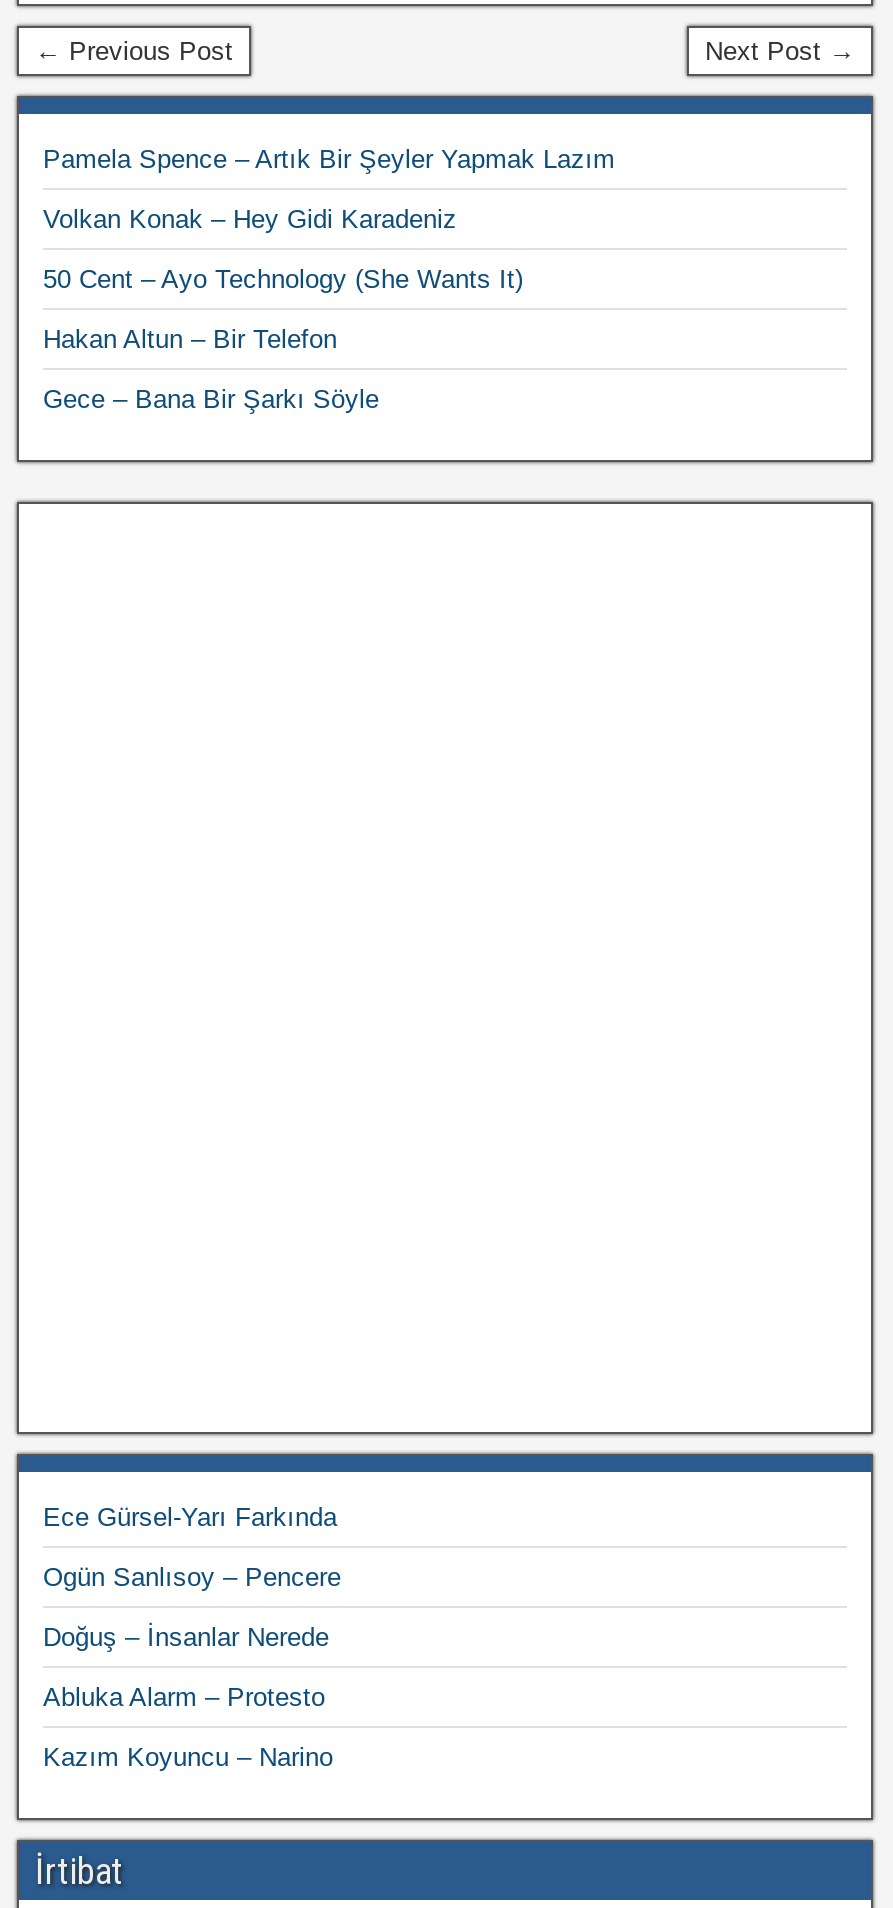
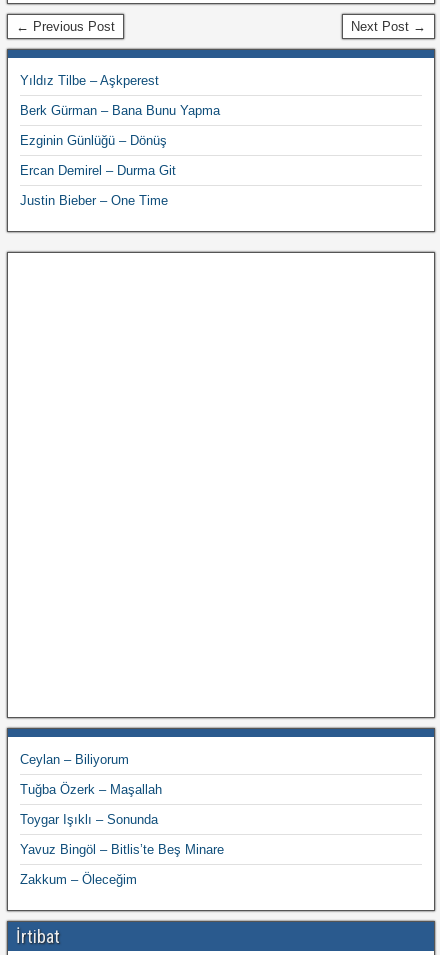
- Pamela Spence – Artık Bir Şeyler Yapmak Lazım
+ Yıldız Tilbe – Aşkperest

- Volkan Konak – Hey Gidi Karadeniz
+ Berk Gürman – Bana Bunu Yapma

- 50 Cent – Ayo Technology (She Wants It)
+ Ezginin Günlüğü – Dönüş

- Hakan Altun – Bir Telefon
+ Ercan Demirel – Durma Git

- Gece – Bana Bir Şarkı Söyle
+ Justin Bieber – One Time

- Ece Gürsel-Yarı Farkında
+ Ceylan – Biliyorum

- Ogün Sanlısoy – Pencere
+ Tuğba Özerk – Maşallah

- Doğuş – İnsanlar Nerede
+ Toygar Işıklı – Sonunda

- Abluka Alarm – Protesto
+ Yavuz Bingöl – Bitlis’te Beş Minare

- Kazım Koyuncu – Narino
+ Zakkum – Öleceğim
